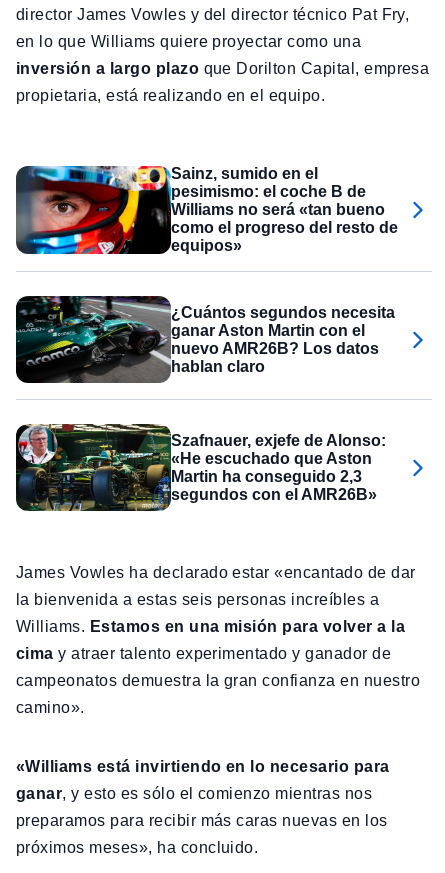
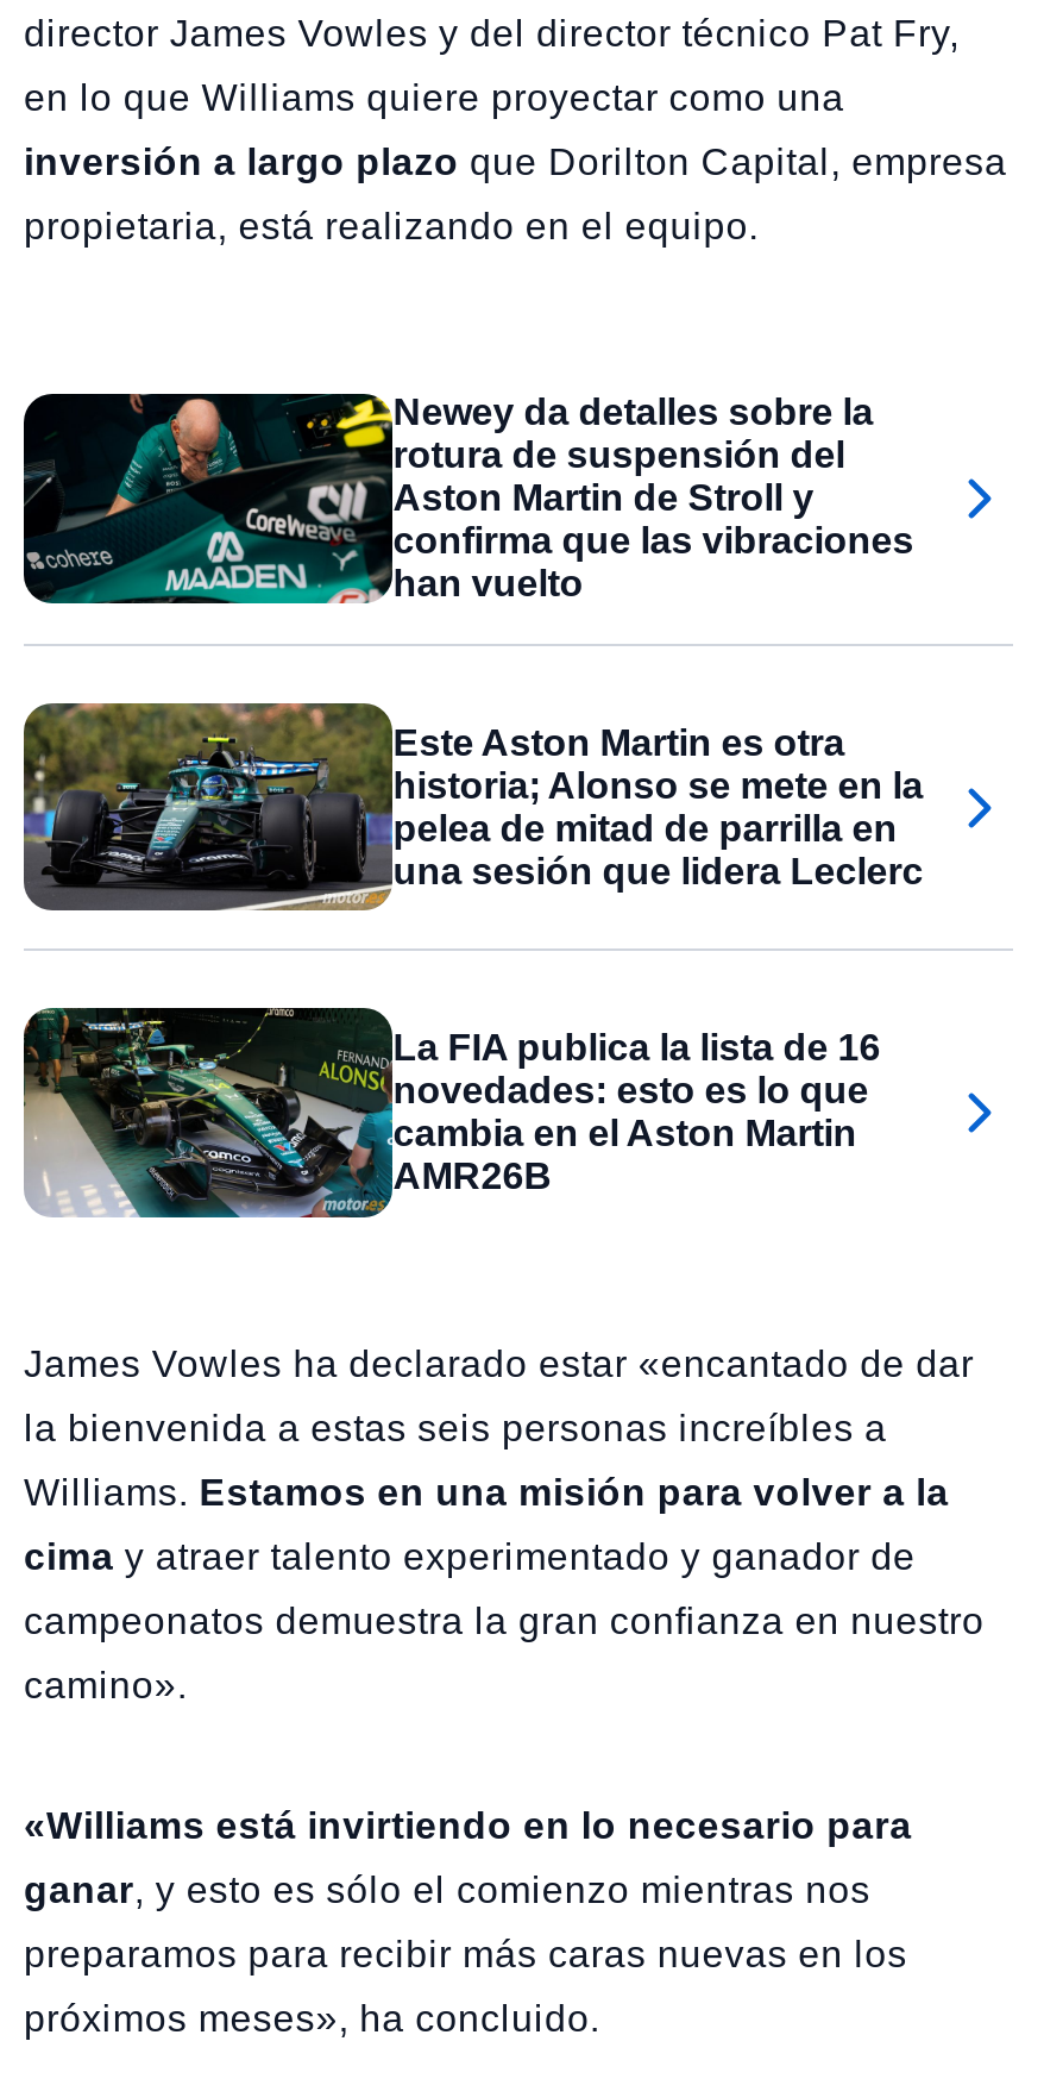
- [image]
- Sainz, sumido en el
- pesimismo: el coche B de
- Williams no será «tan bueno
- como el progreso del resto de
- equipos»
+ [image]
+ Newey da detalles sobre la
+ rotura de suspensión del
+ Aston Martin de Stroll y
+ confirma que las vibraciones
+ han vuelto

- [image]
- ¿Cuántos segundos necesita
- ganar Aston Martin con el
- nuevo AMR26B? Los datos
- hablan claro
+ [image]
+ Este Aston Martin es otra
+ historia; Alonso se mete en la
+ pelea de mitad de parrilla en
+ una sesión que lidera Leclerc

- [image]
- Szafnauer, exjefe de Alonso:
- «He escuchado que Aston
- Martin ha conseguido 2,3
- segundos con el AMR26B»
+ [image]
+ La FIA publica la lista de 16
+ novedades: esto es lo que
+ cambia en el Aston Martin
+ AMR26B
